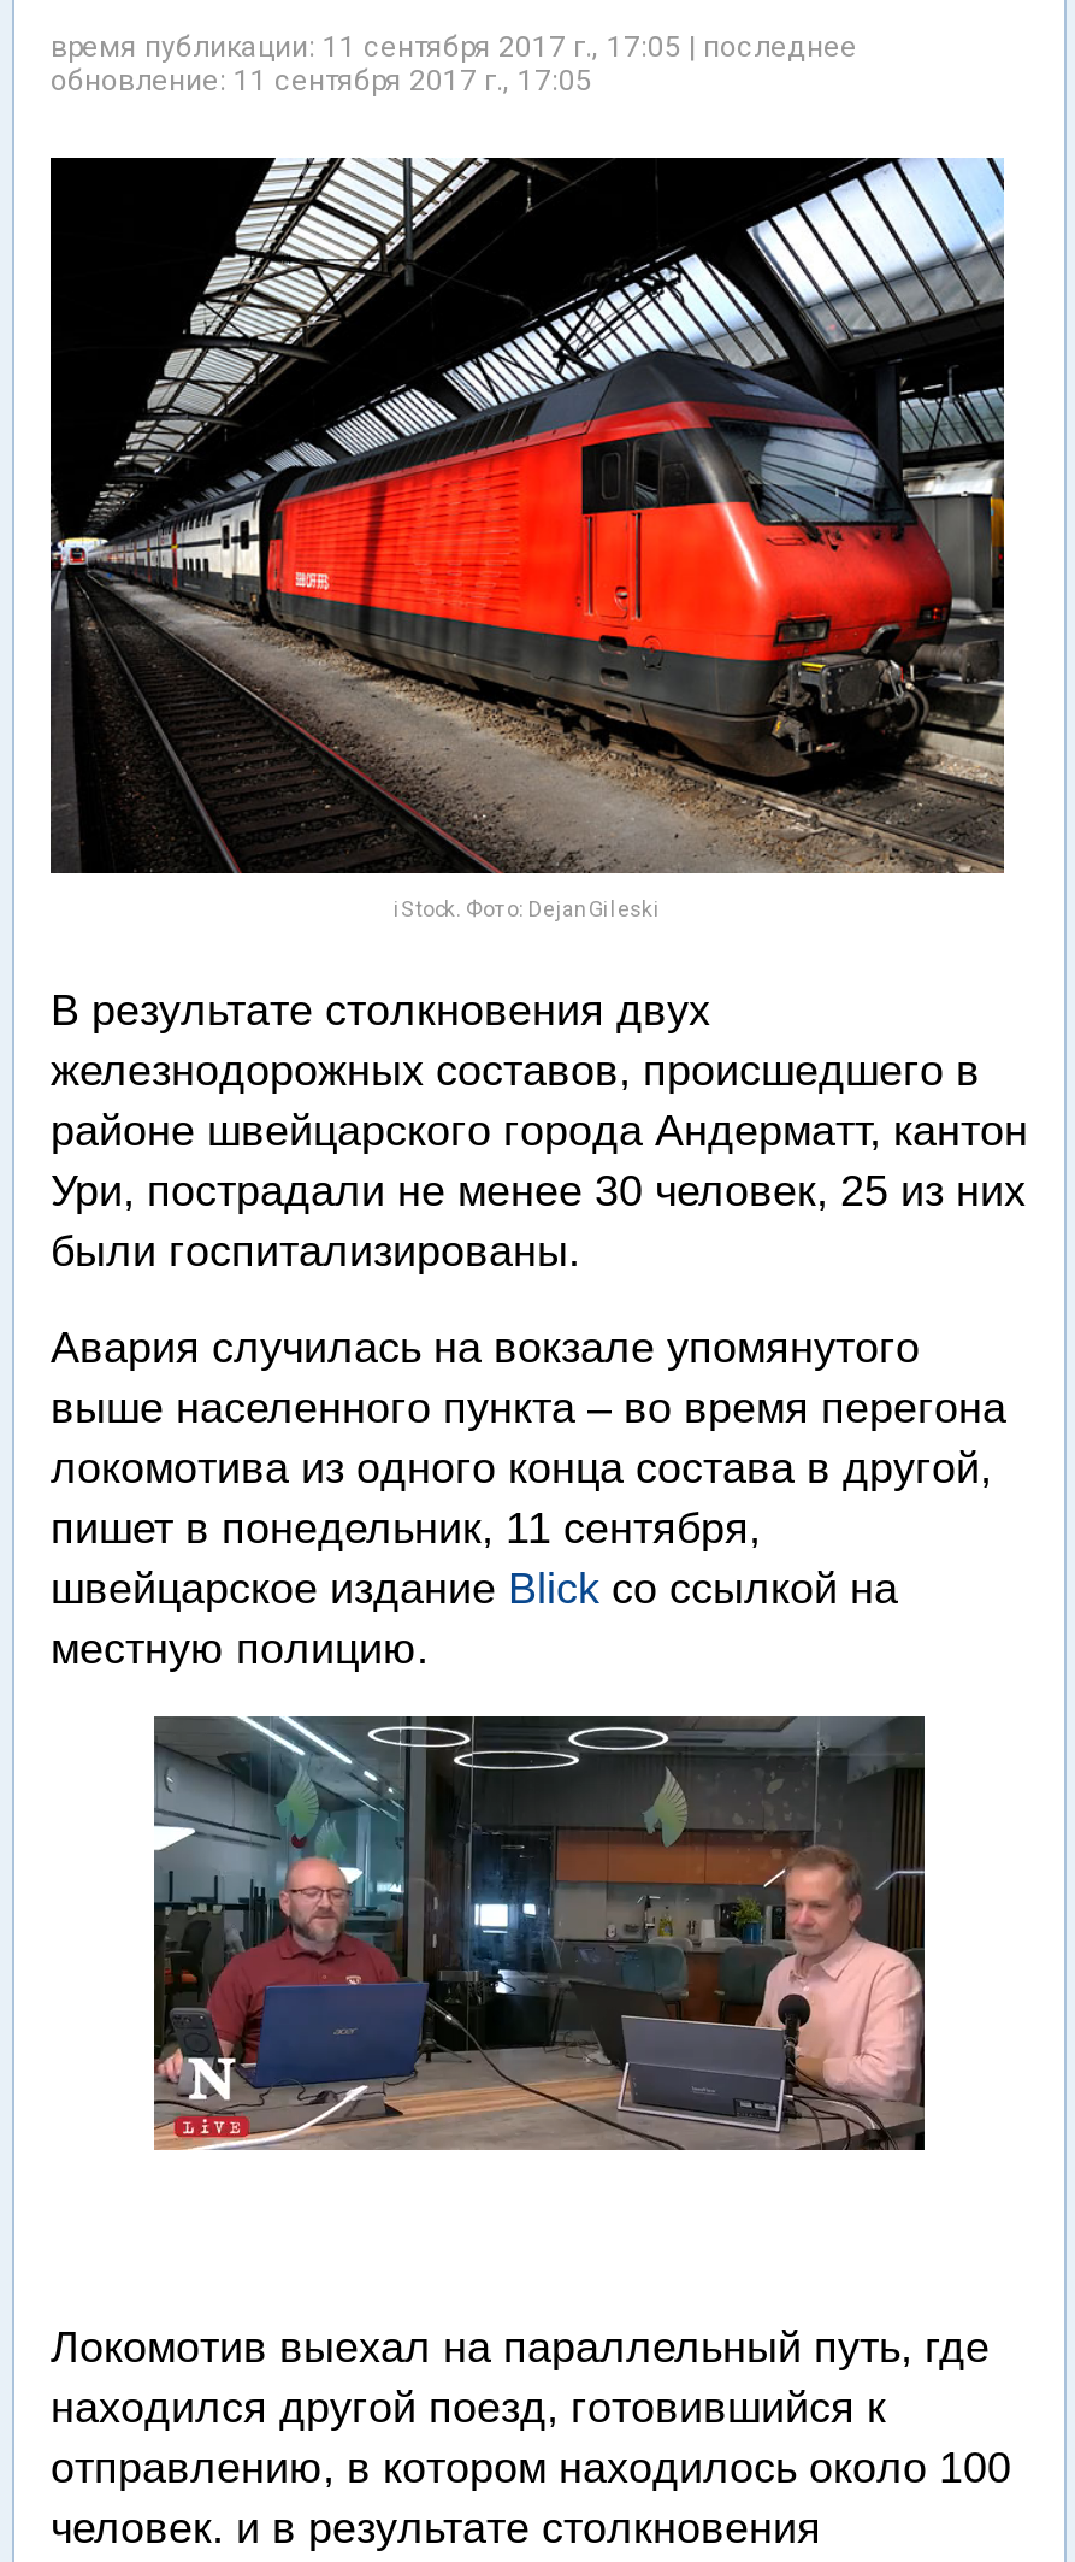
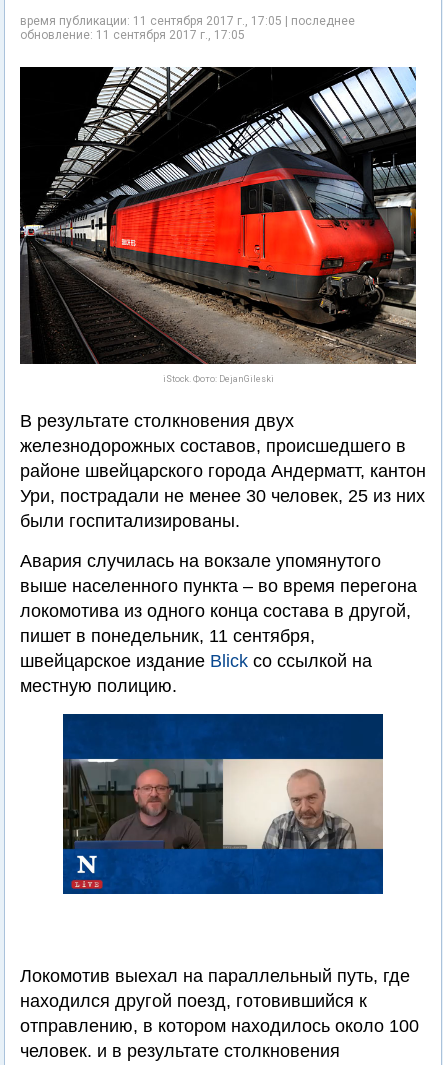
- [image]
+ [image]
